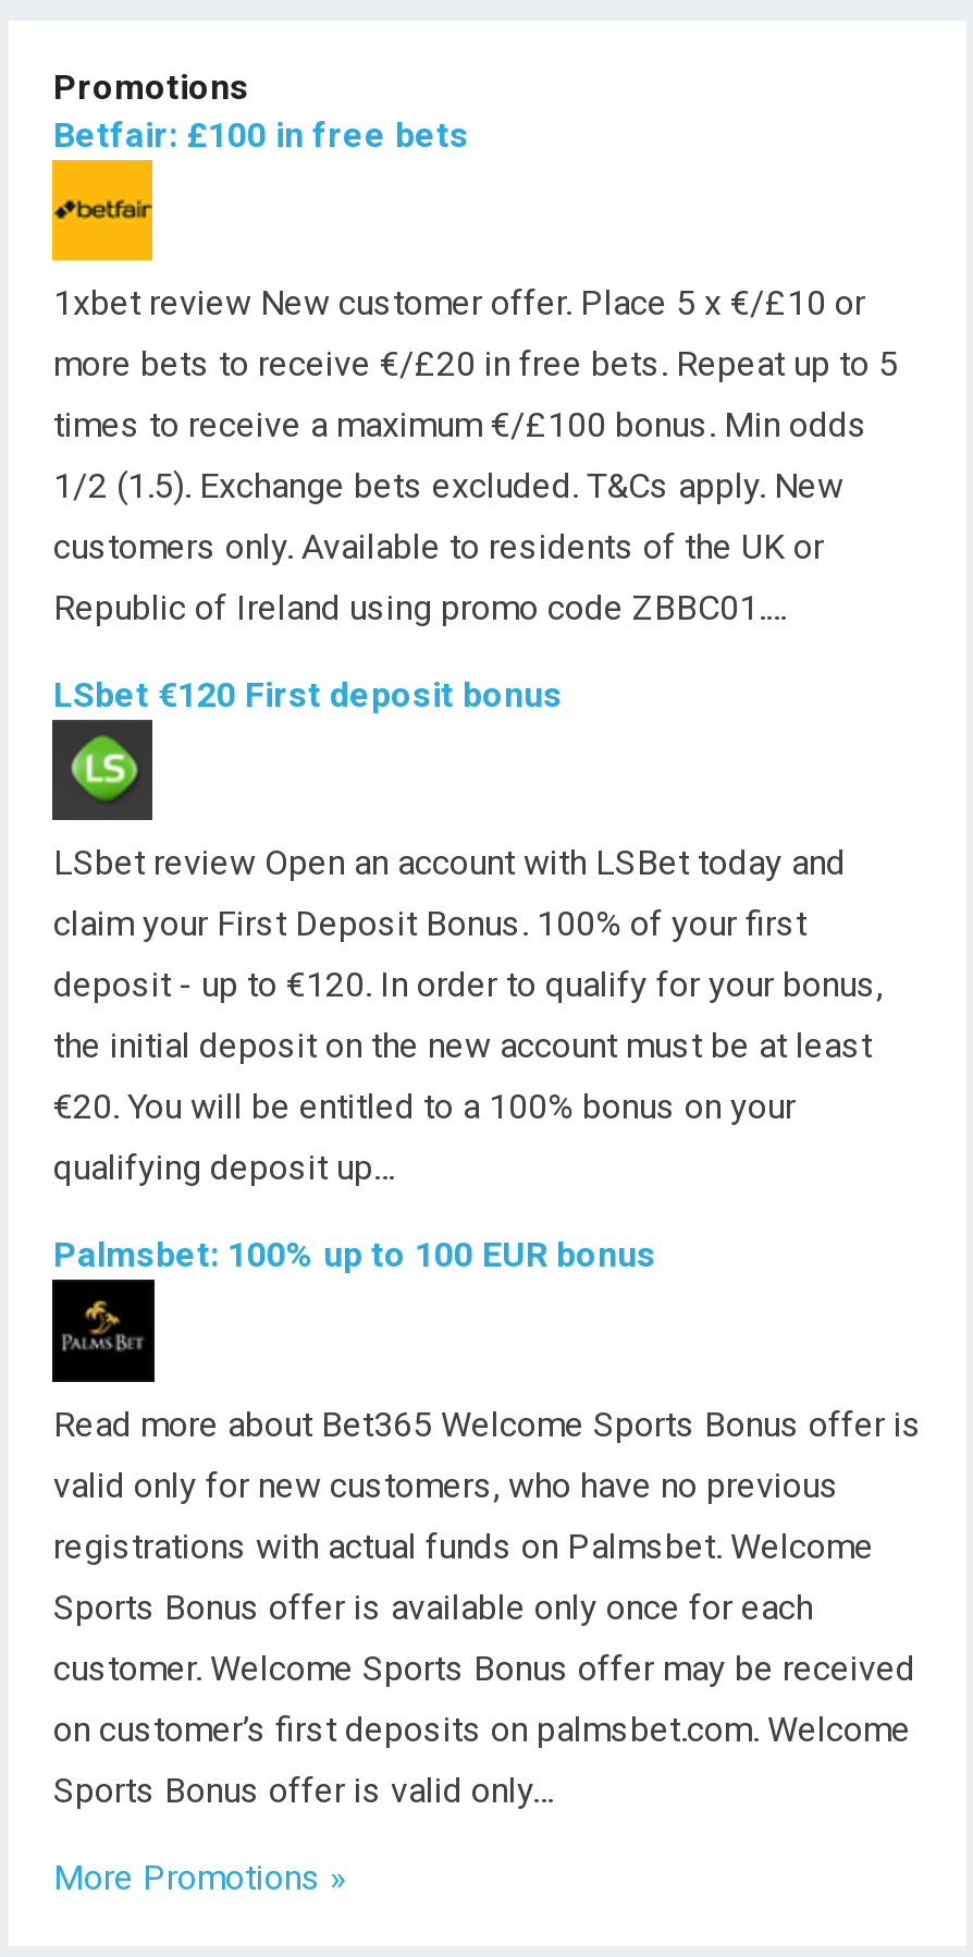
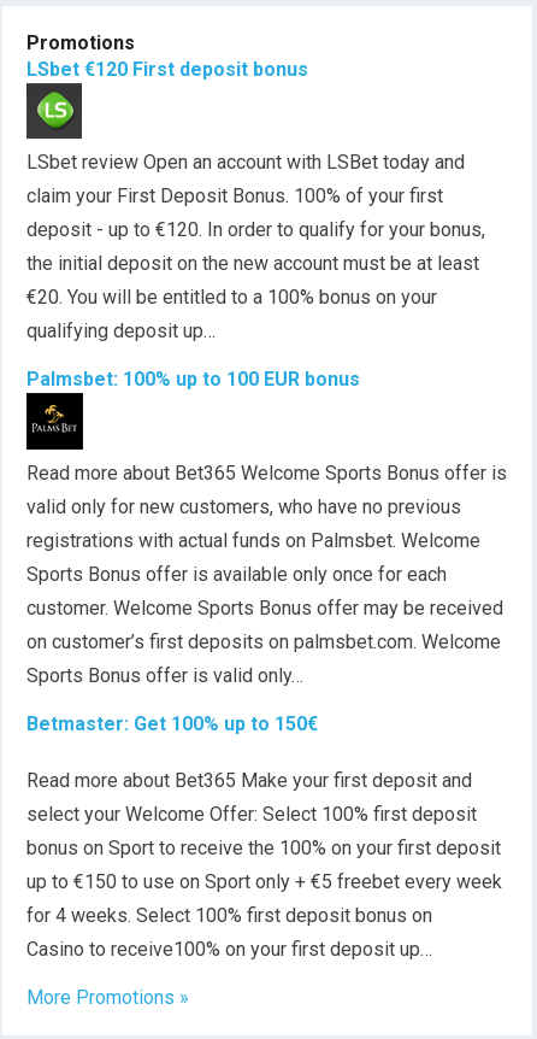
- Betfair: £100 in free bets

- [image]
- 1xbet review New customer offer. Place 5 x €/£10 or
- more bets to receive €/£20 in free bets. Repeat up to 5
- times to receive a maximum €/£100 bonus. Min odds
- 1/2 (1.5). Exchange bets excluded. T&Cs apply. New
- customers only. Available to residents of the UK or
- Republic of Ireland using promo code ZBBC01.…

moved up: [image] | LSbet €120 First deposit bonus | LSbet review Open an account with LSBet today and | ... | on customer’s first deposits on palmsbet.com. Welcome | Sports Bonus offer is valid only…

+ Betmaster: Get 100% up to 150€
+ Read more about Bet365 Make your first deposit and
+ select your Welcome Offer: Select 100% first deposit
+ bonus on Sport to receive the 100% on your first deposit
+ up to €150 to use on Sport only + €5 freebet every week
+ for 4 weeks. Select 100% first deposit bonus on
+ Casino to receive100% on your first deposit up…
